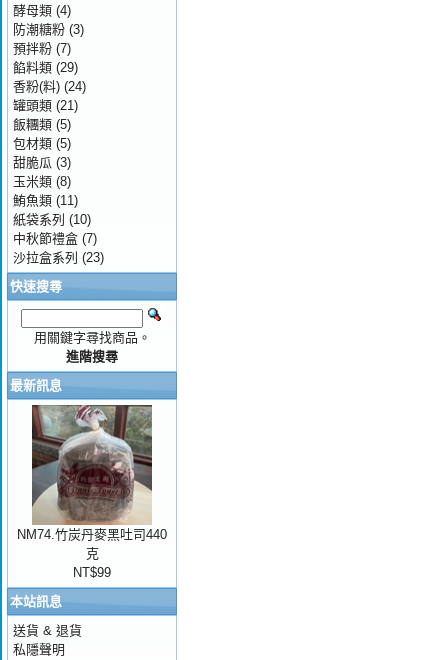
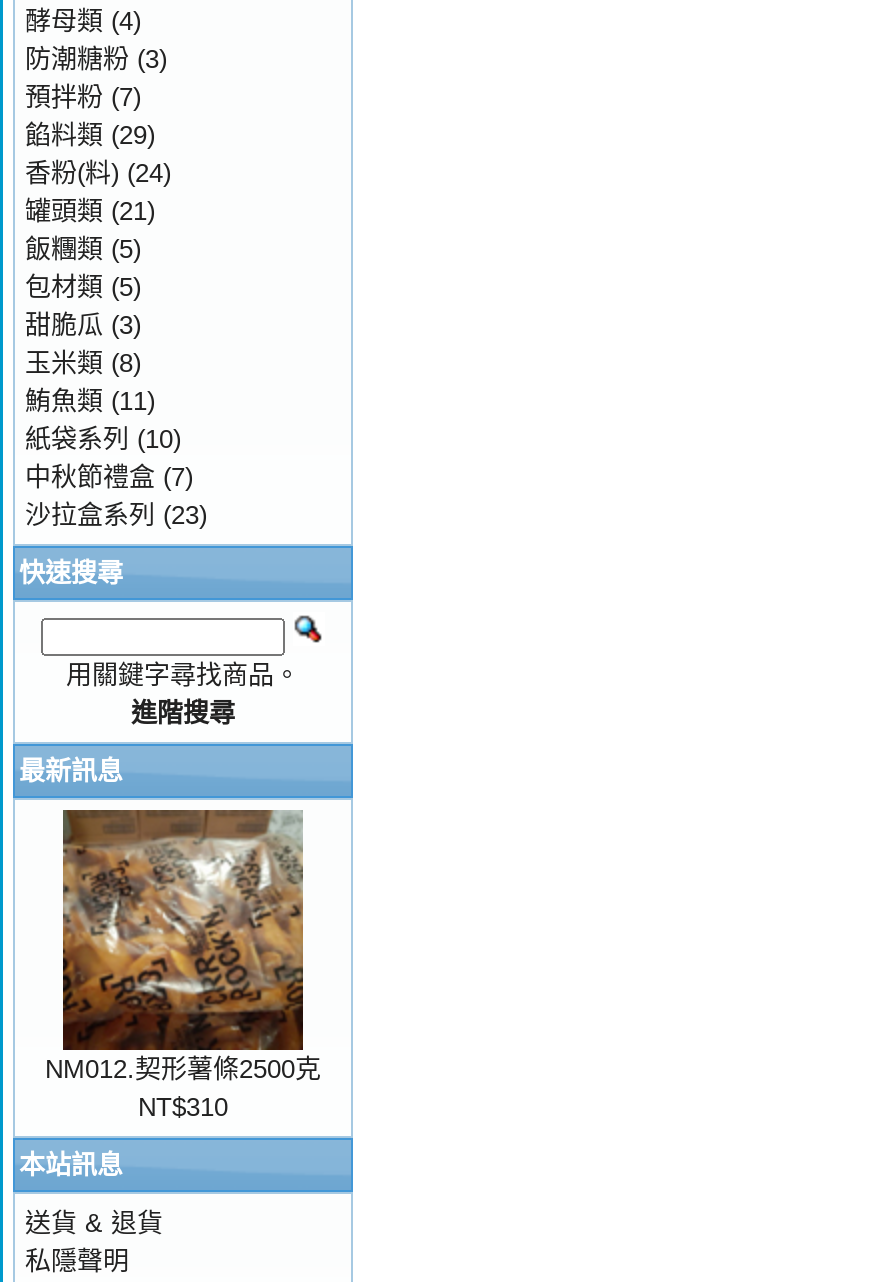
- [image]
- NM74.竹炭丹麥黑吐司440
- 克
- NT$99
+ [image]
+ NM012.契形薯條2500克
+ NT$310
